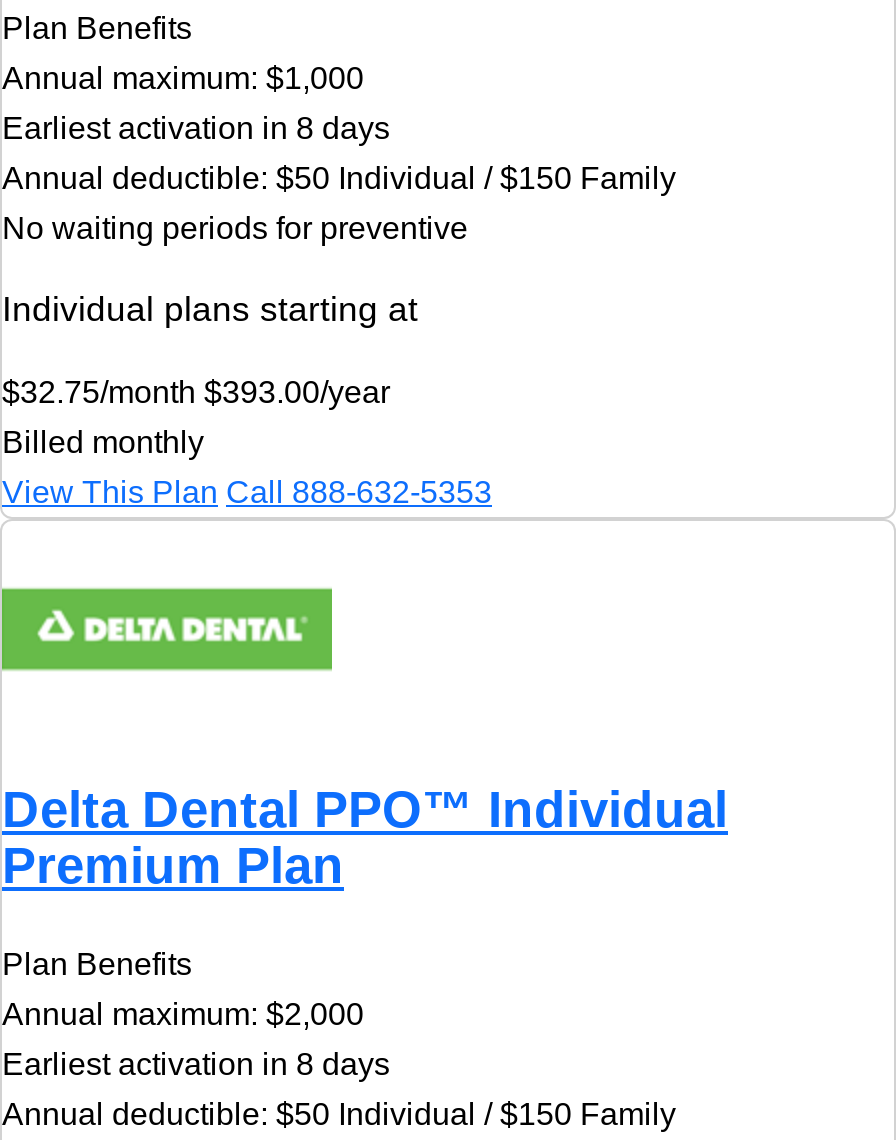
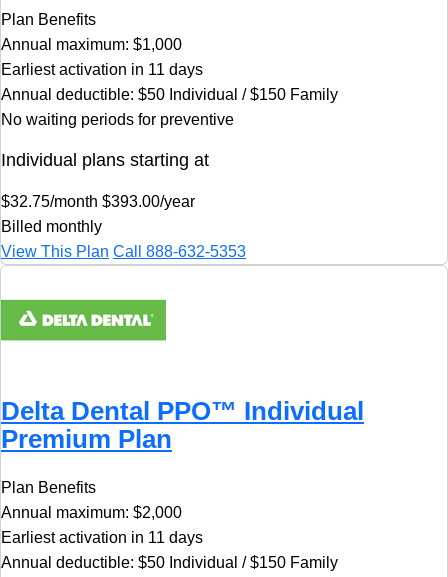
- Earliest activation in 8 days
+ Earliest activation in 11 days

- Earliest activation in 8 days
+ Earliest activation in 11 days
